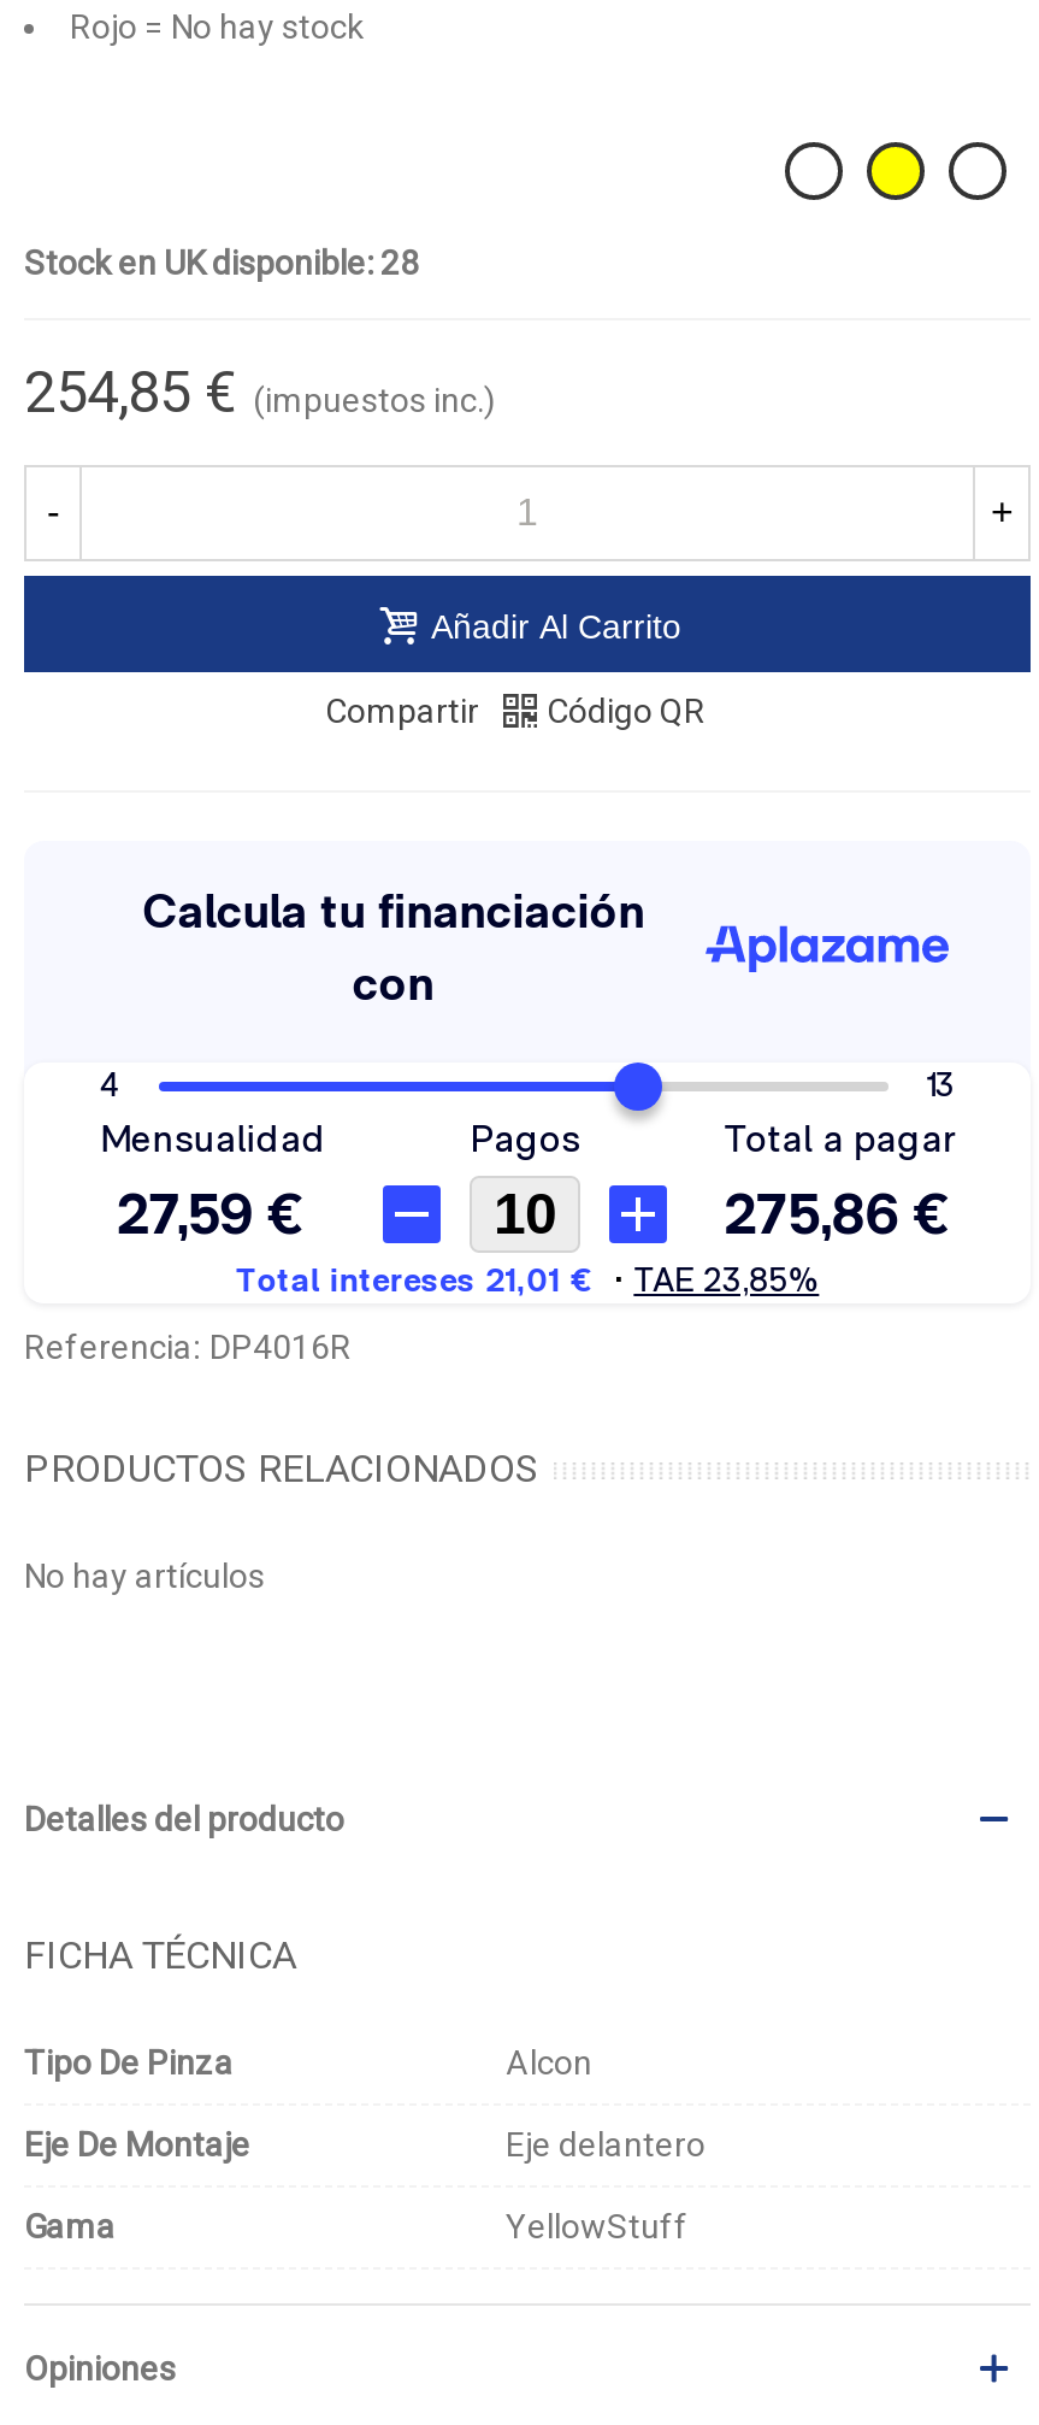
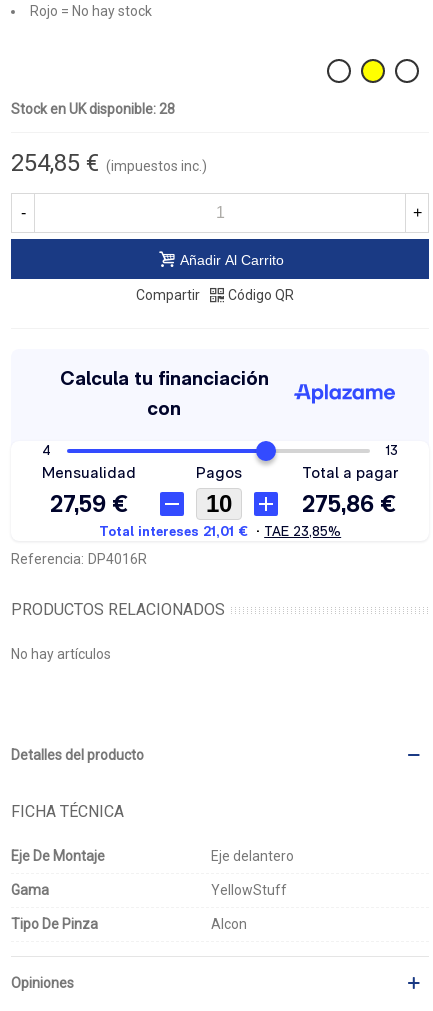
moved down: Tipo De Pinza | Alcon

moved up: Eje De Montaje | Eje delantero | Gama | YellowStuff
